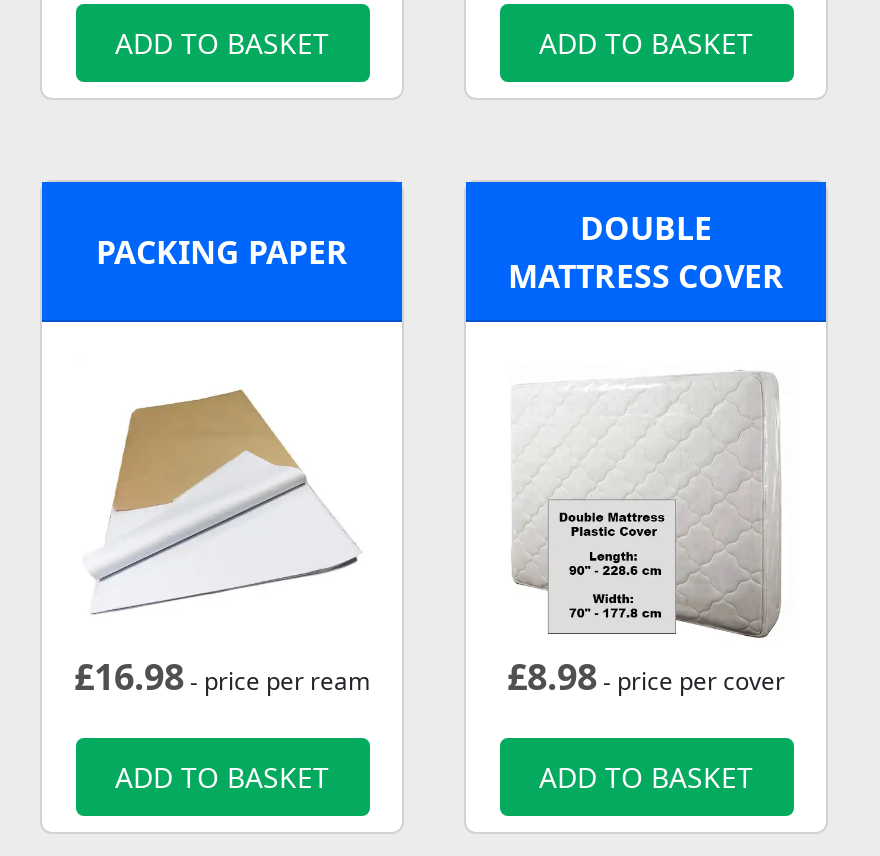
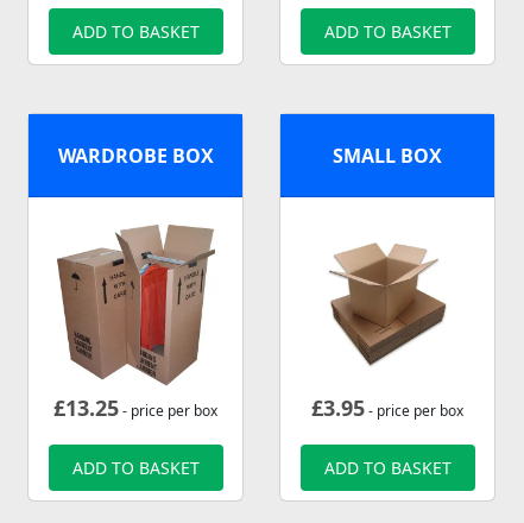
- DOUBLE
- MATTRESS COVER
+ SMALL BOX

- PACKING PAPER
+ WARDROBE BOX

- [image]
- £16.98- price per ream
+ [image]
+ £13.25- price per box

- [image]
- £8.98- price per cover
+ [image]
+ £3.95- price per box
